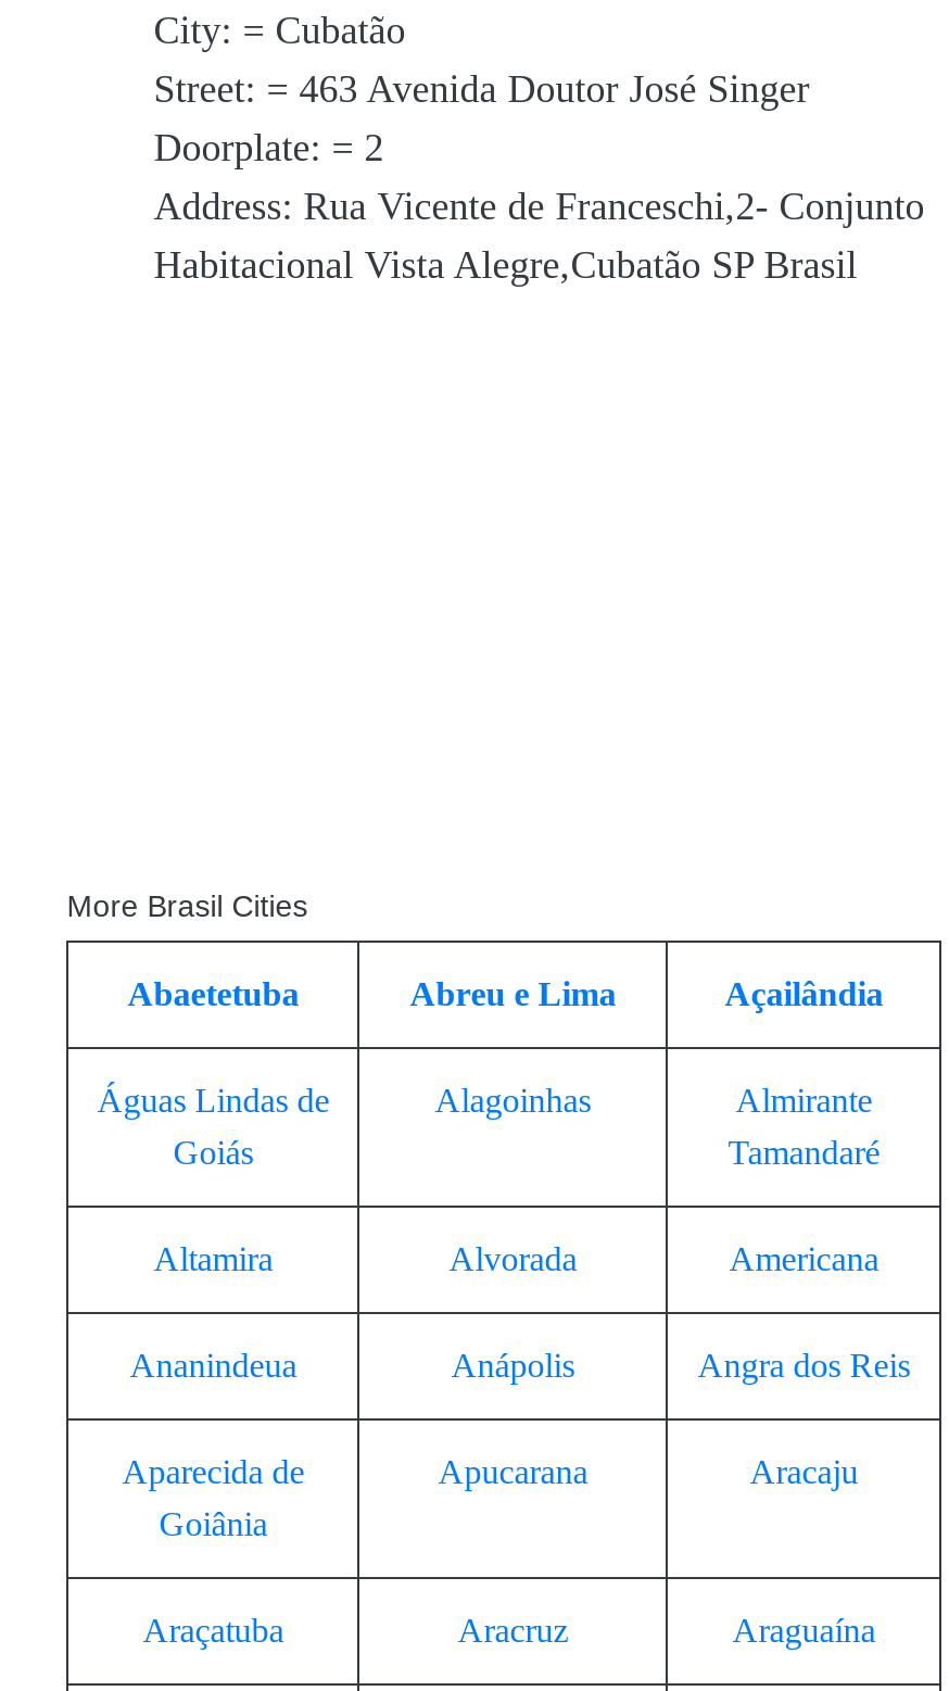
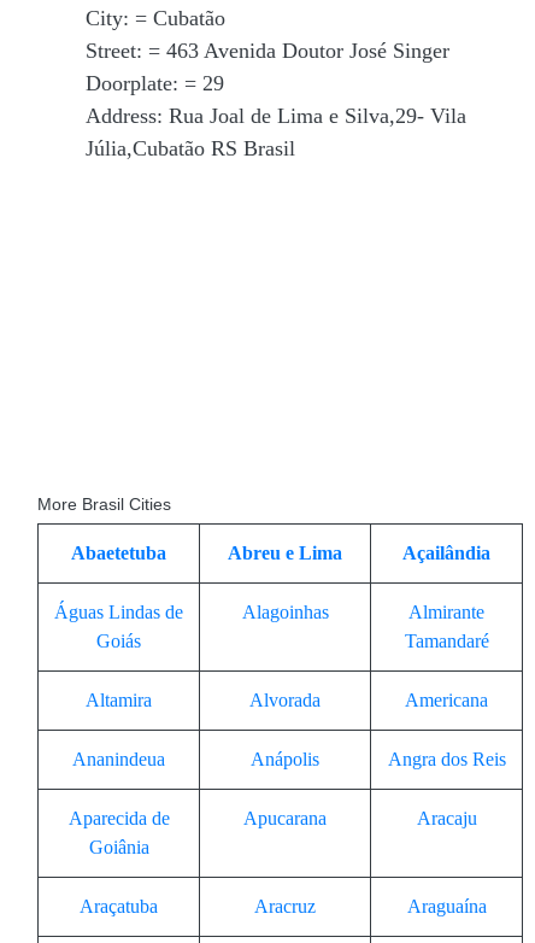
- Doorplate: = 2
- Address: Rua Vicente de Franceschi,2- Conjunto
- Habitacional Vista Alegre,Cubatão SP Brasil
+ Doorplate: = 29
+ Address: Rua Joal de Lima e Silva,29- Vila
+ Júlia,Cubatão RS Brasil
